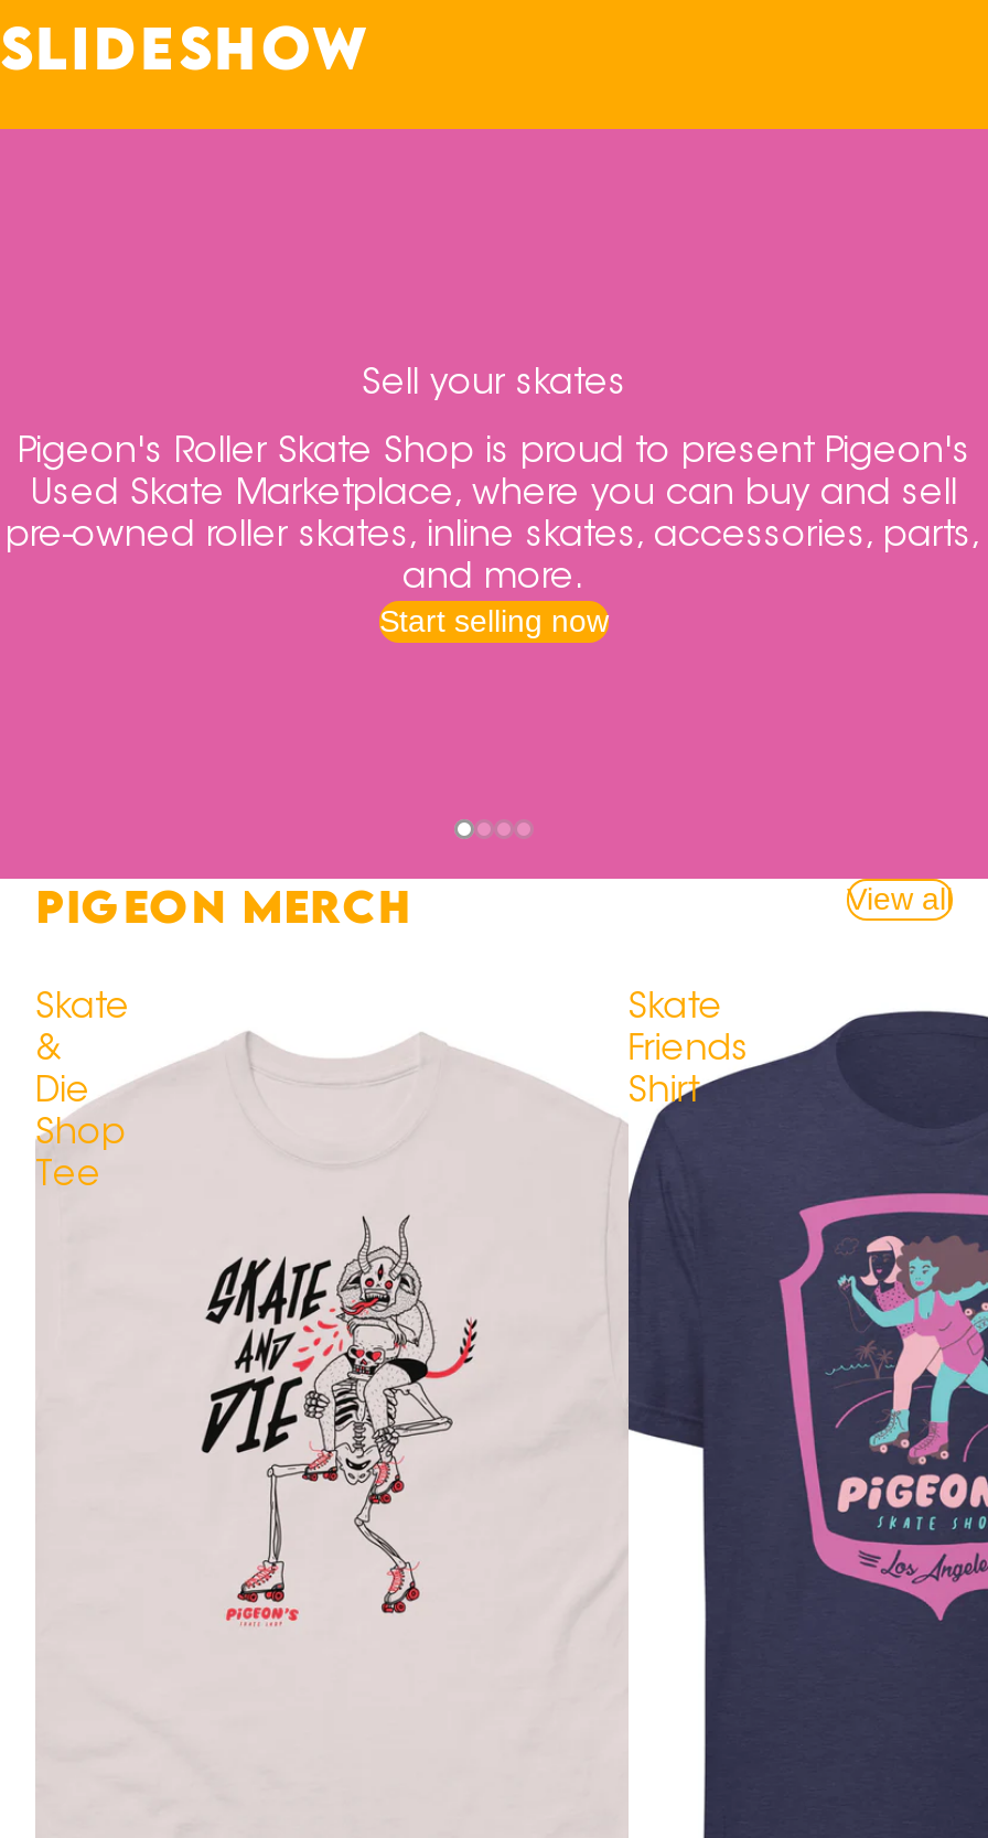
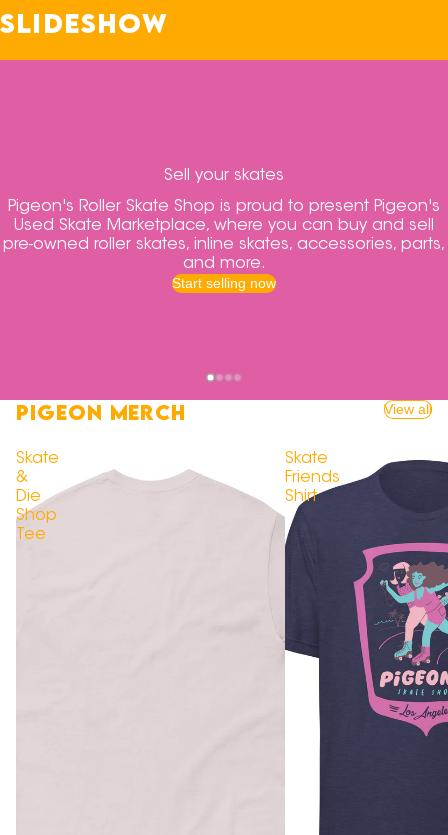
- [image]
